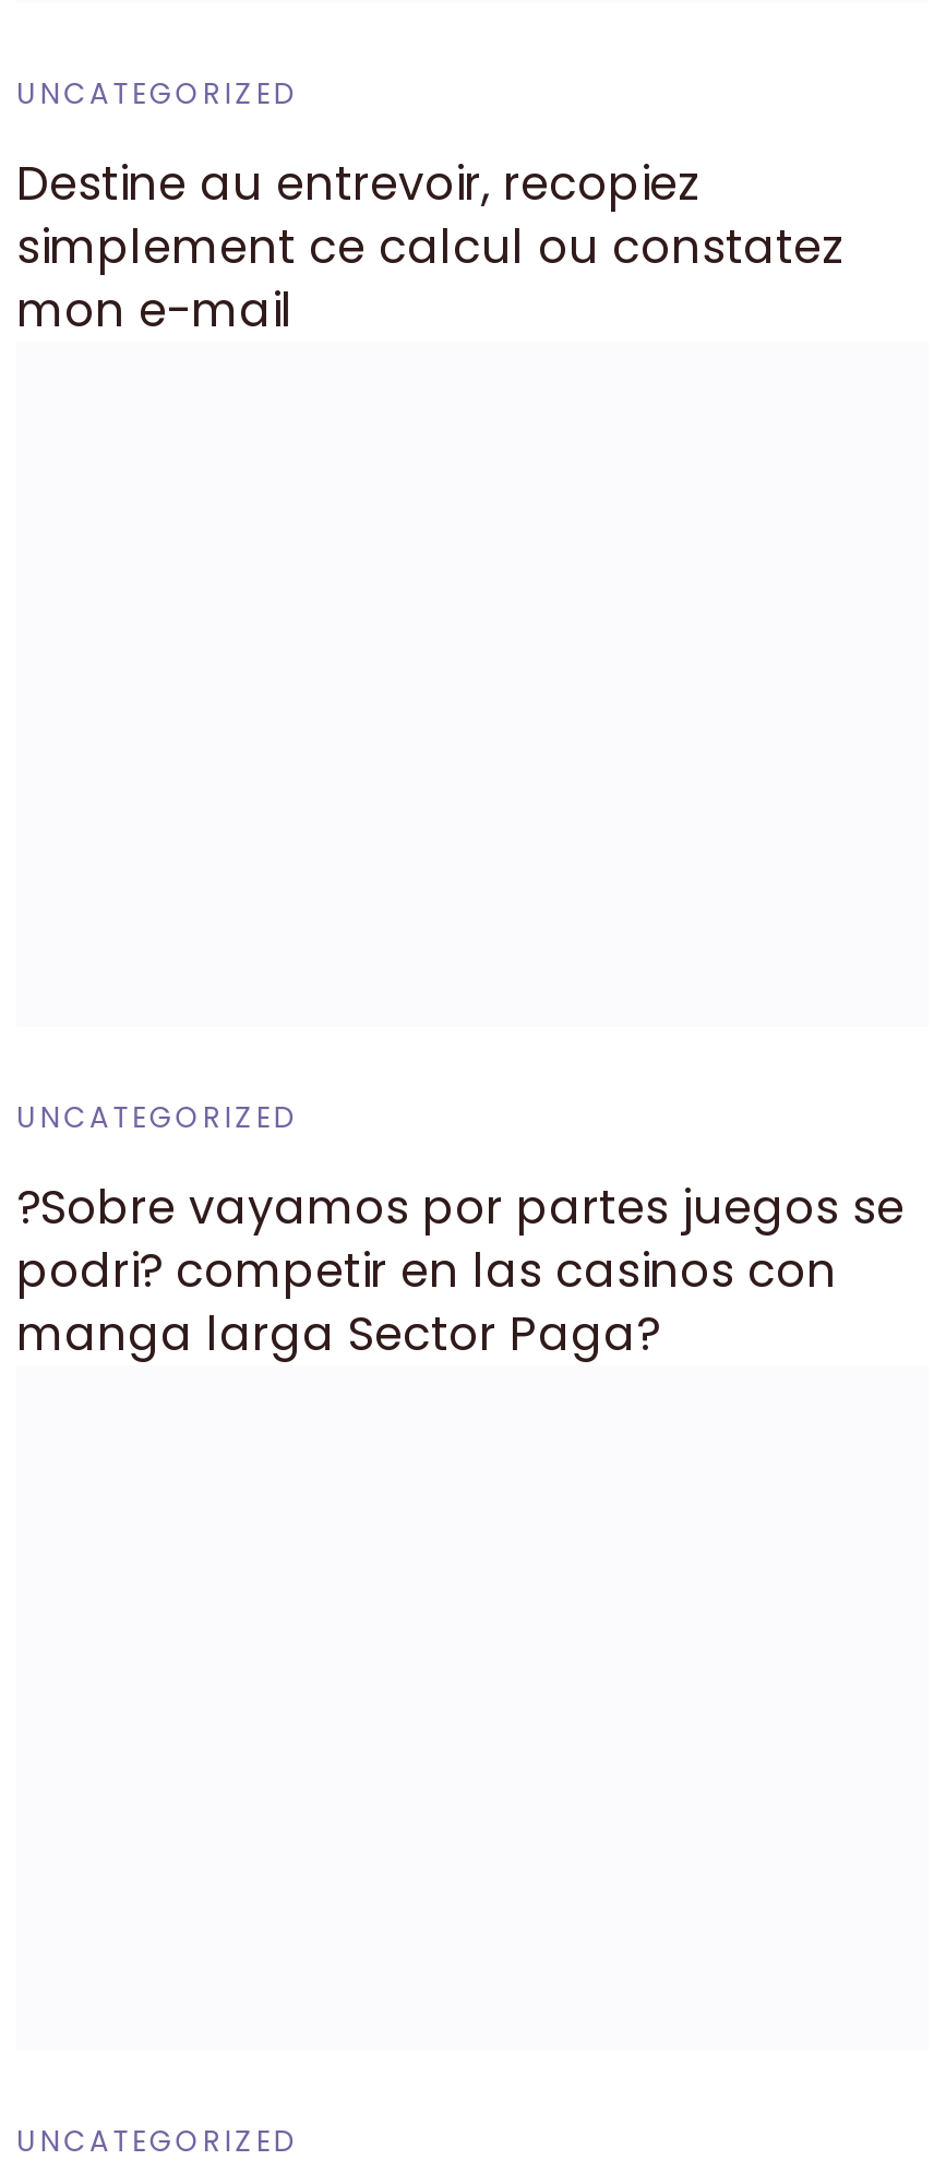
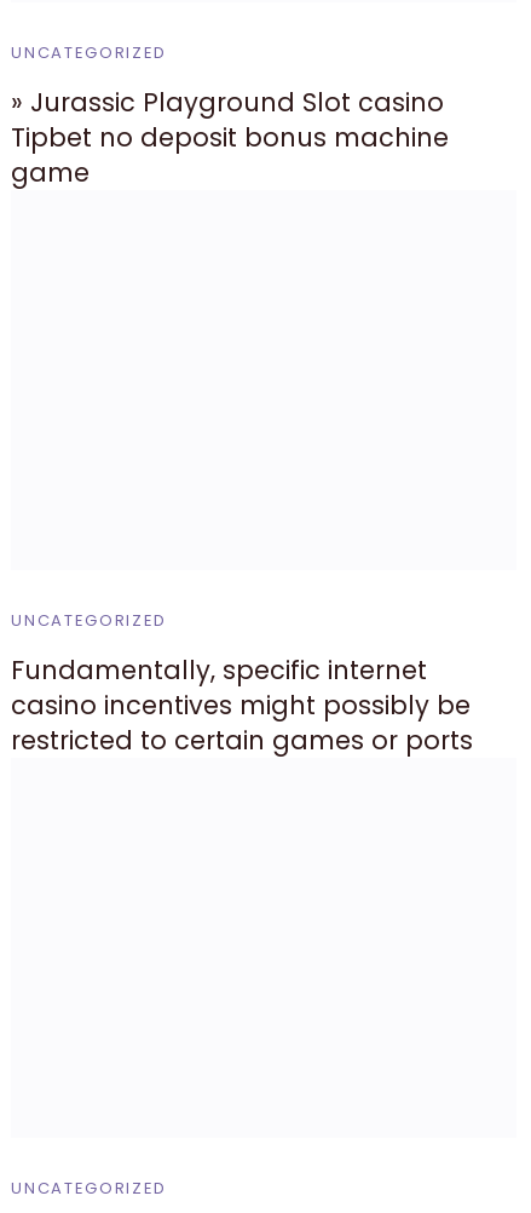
- Destine au entrevoir, recopiez
- simplement ce calcul ou constatez
- mon e-mail
+ » Jurassic Playground Slot casino
+ Tipbet no deposit bonus machine
+ game

- ?Sobre vayamos por partes juegos se
- podri? competir en las casinos con
- manga larga Sector Paga?
+ Fundamentally, specific internet
+ casino incentives might possibly be
+ restricted to certain games or ports
